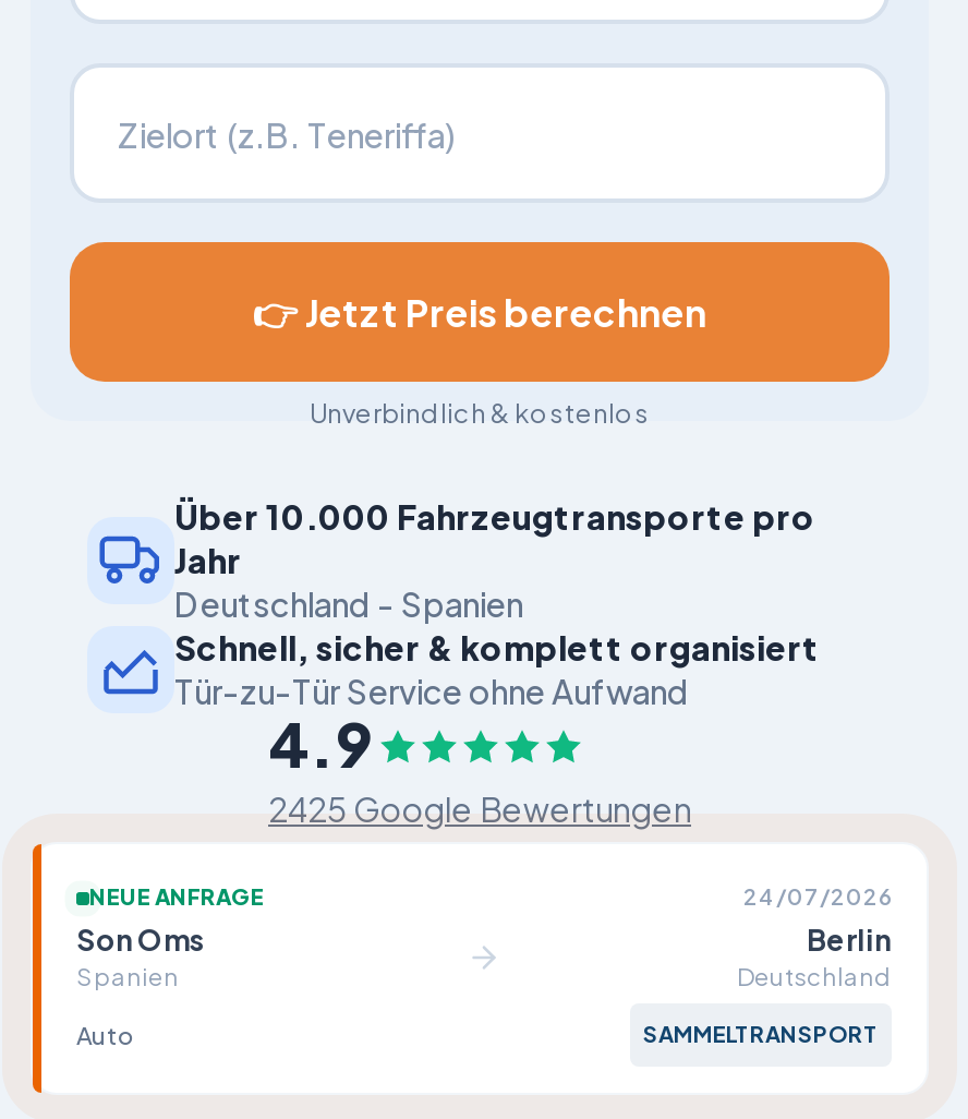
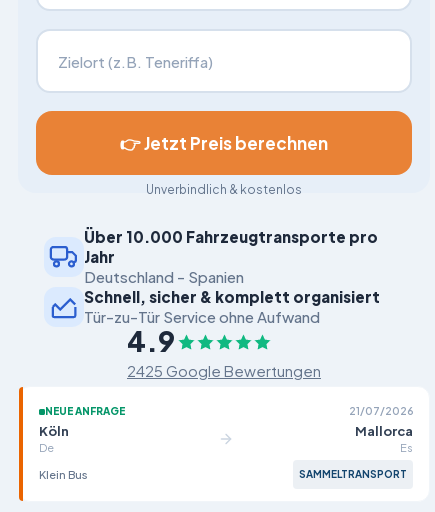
- 24/07/2026
- Son Oms
- Spanien
+ 21/07/2026
+ Köln
+ De

- Berlin
- Deutschland
+ Mallorca
+ Es

- Auto
+ Klein Bus
